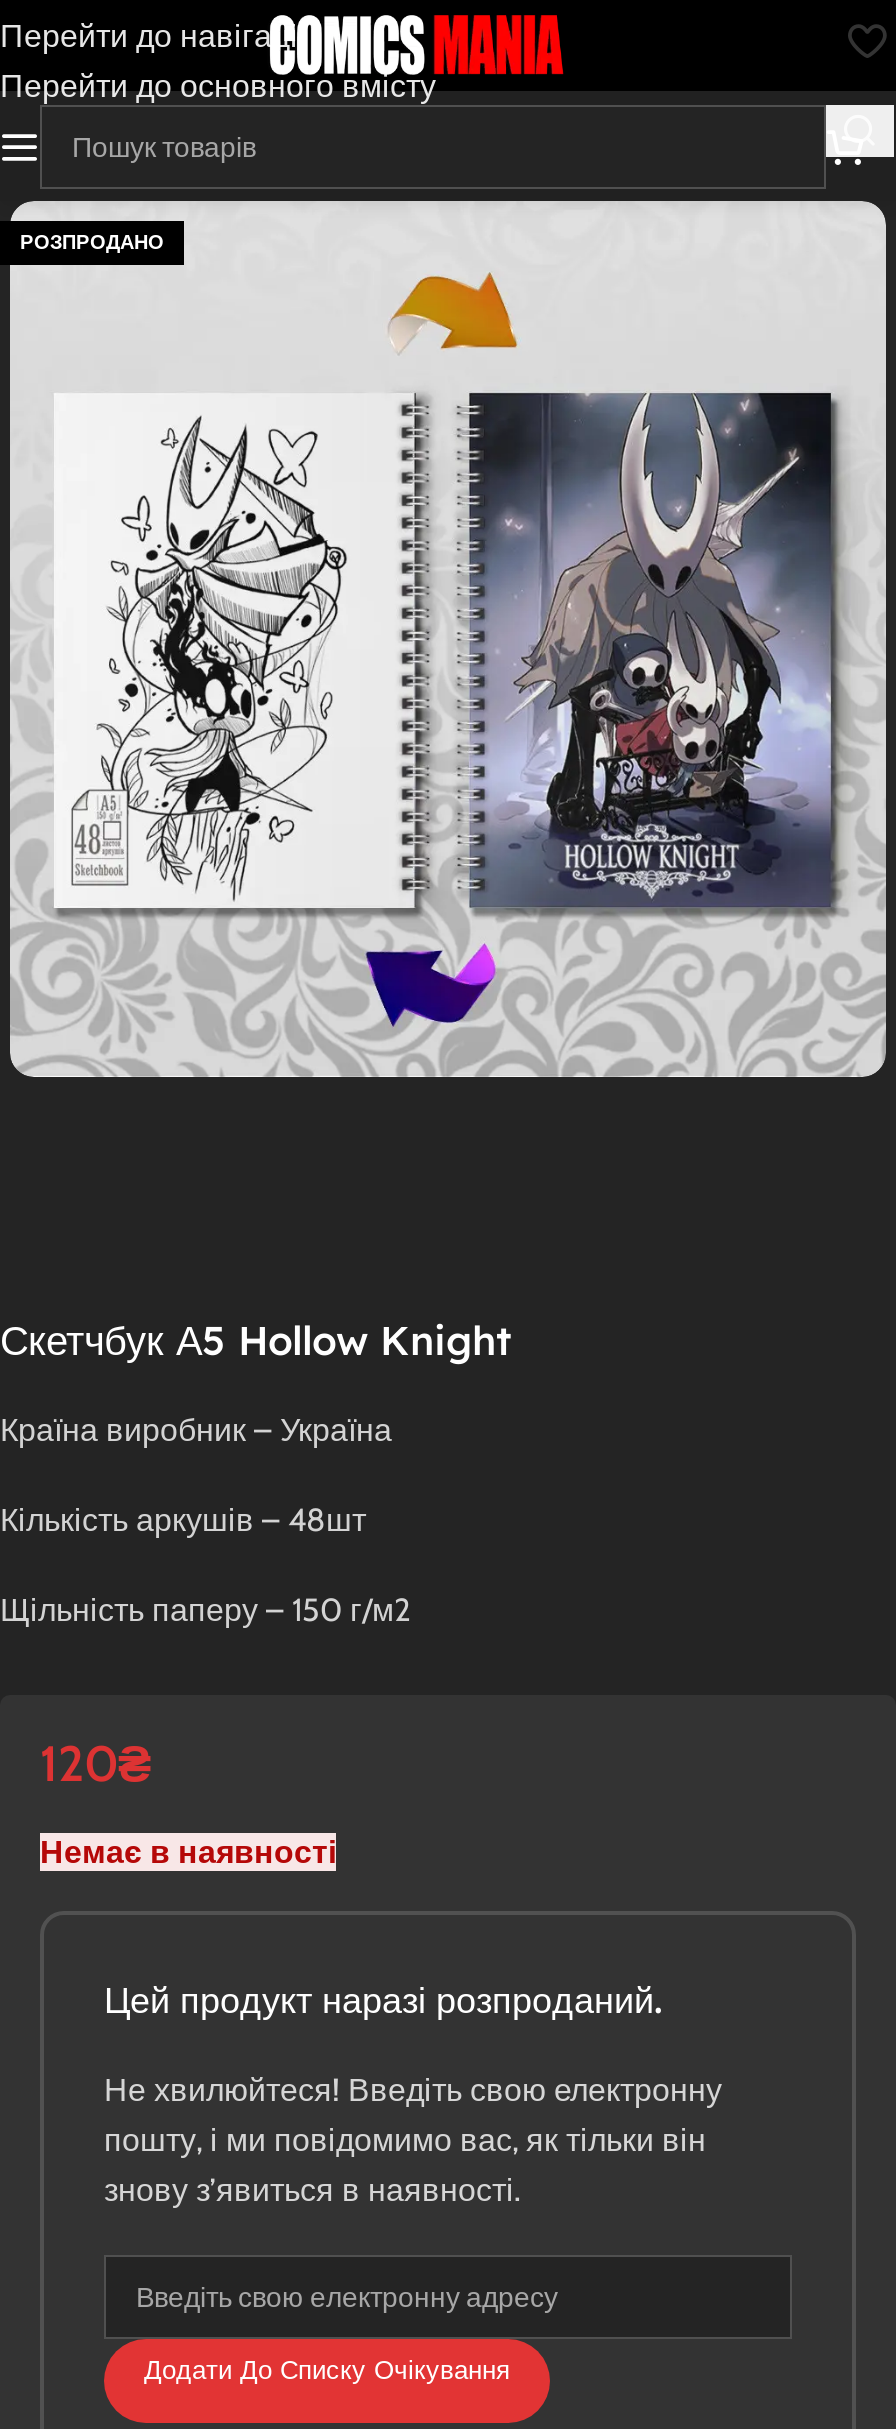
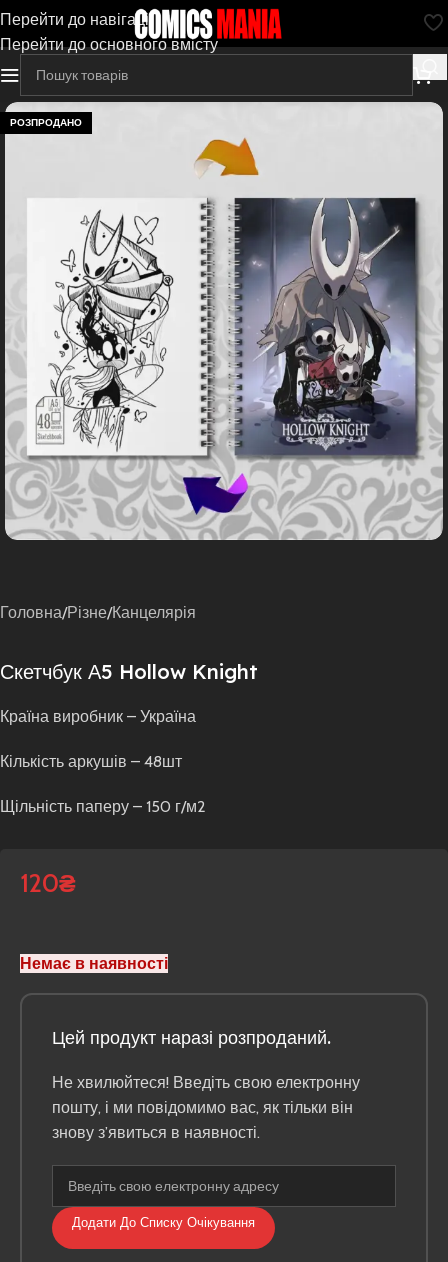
+ Головна/Різне/Канцелярія
